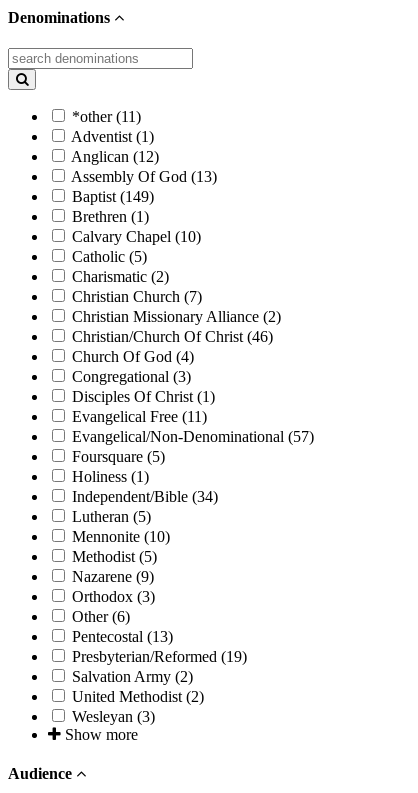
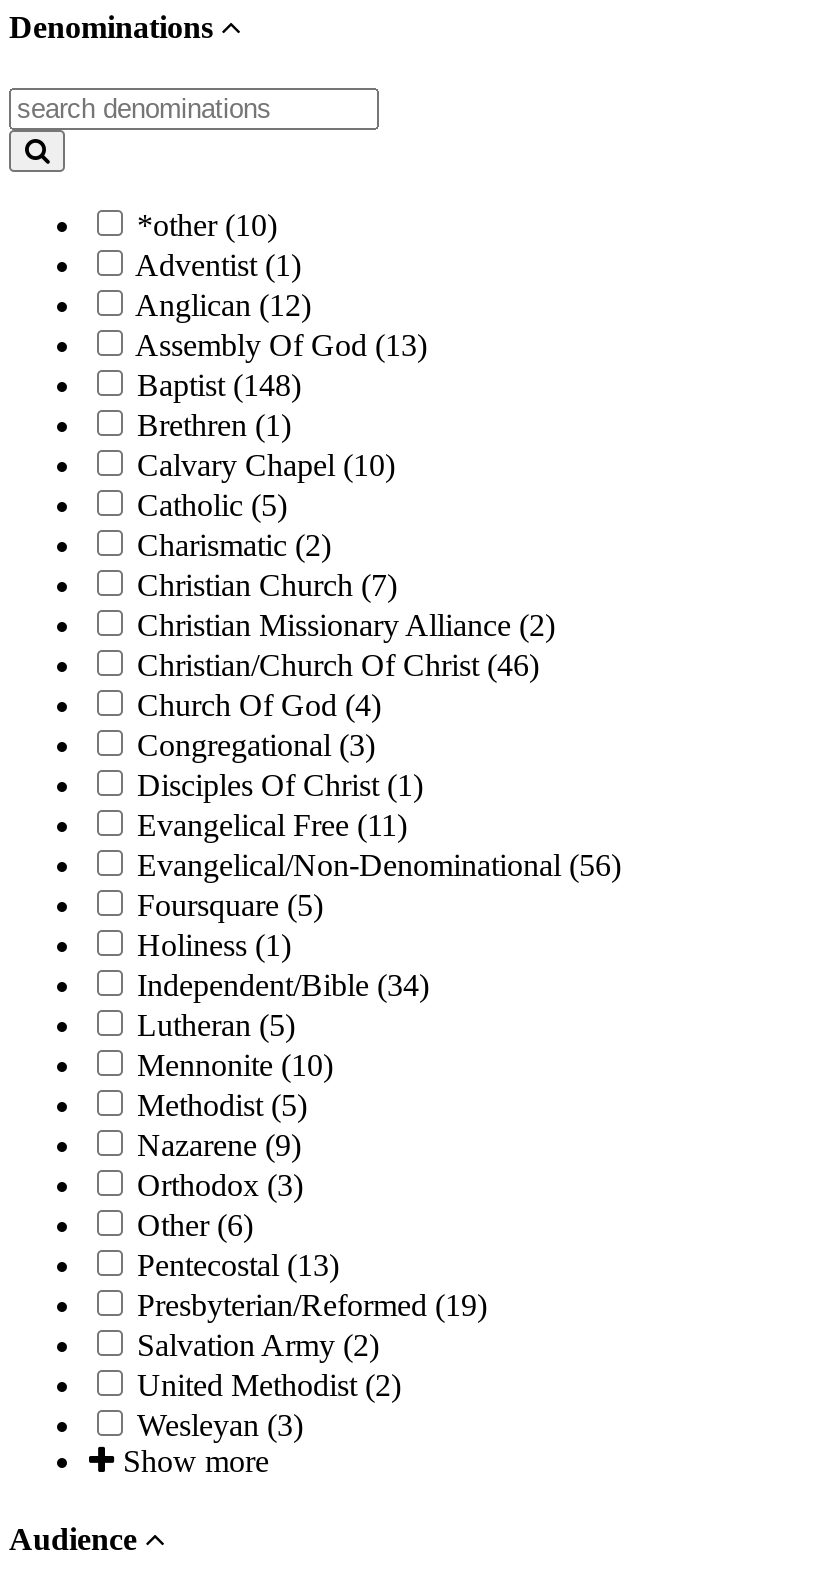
- *other (11)
+ *other (10)

- Baptist (149)
+ Baptist (148)

- Evangelical/Non-Denominational (57)
+ Evangelical/Non-Denominational (56)
